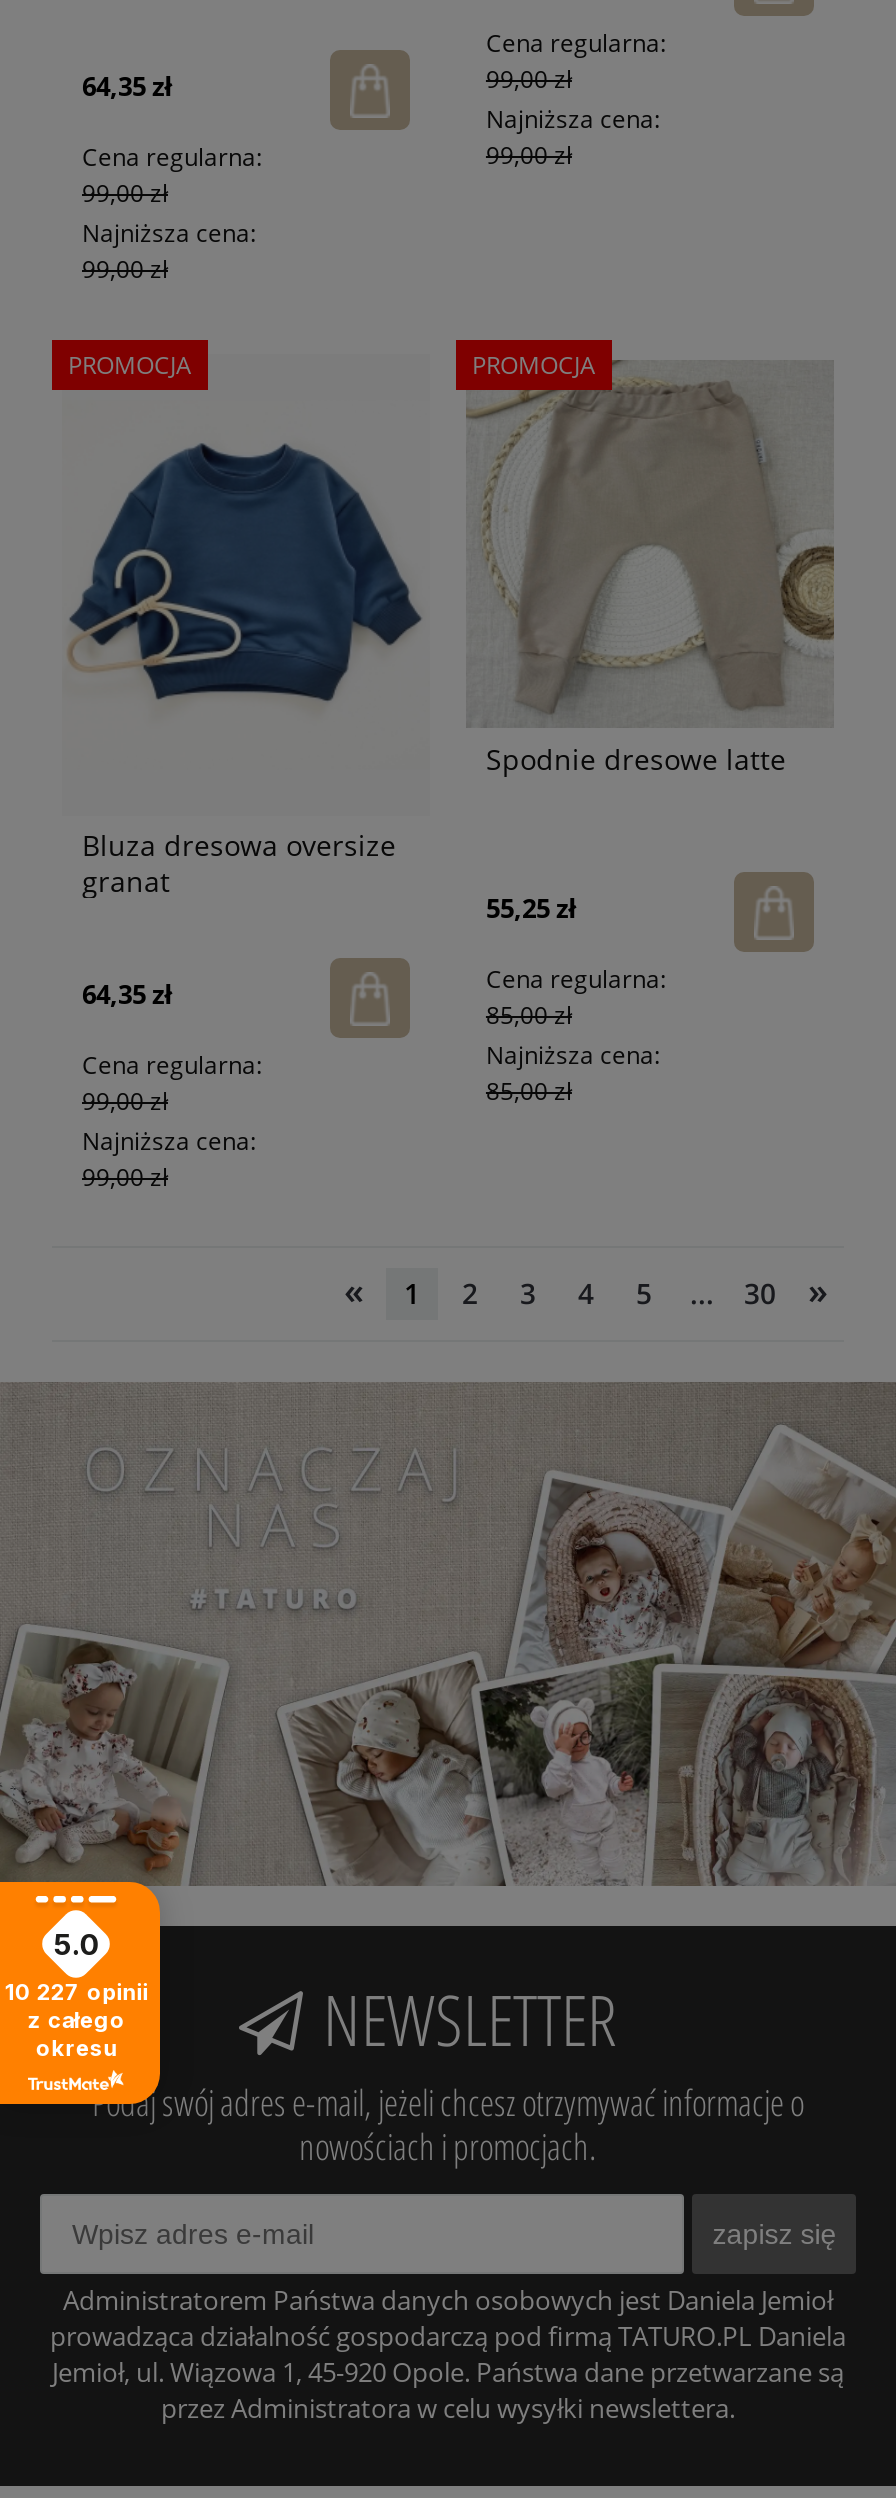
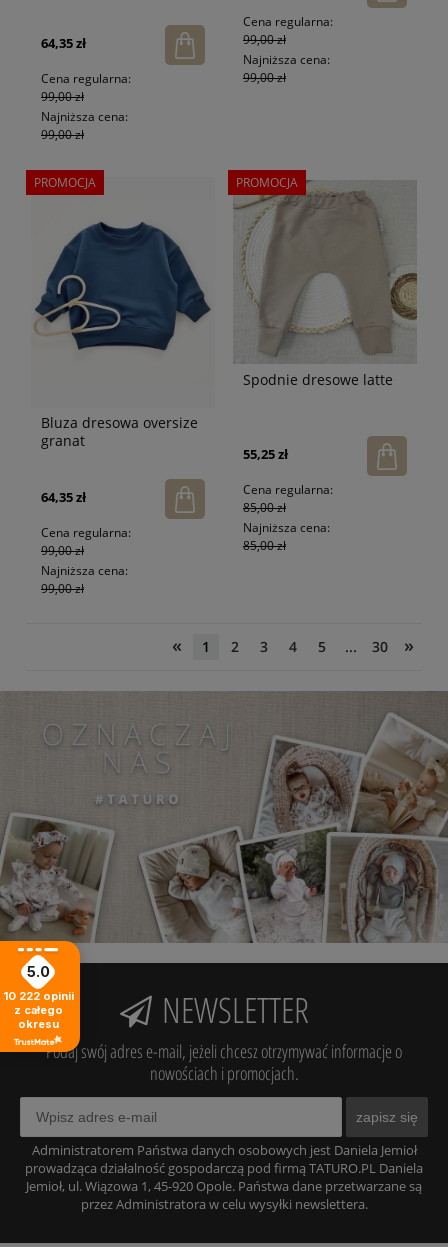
- 10 227 opinii
+ 10 222 opinii
